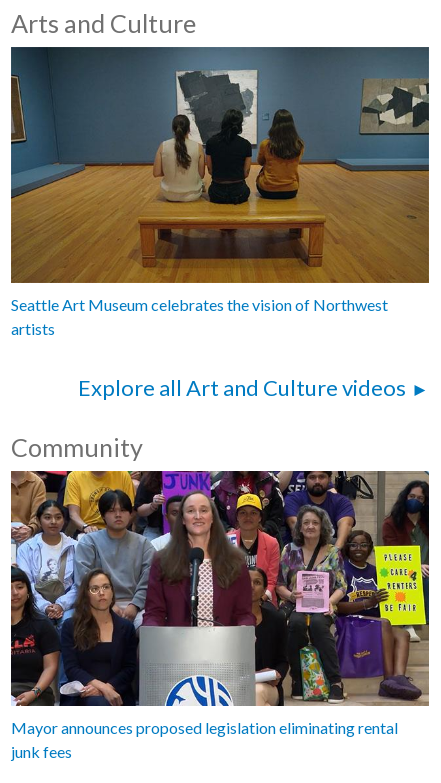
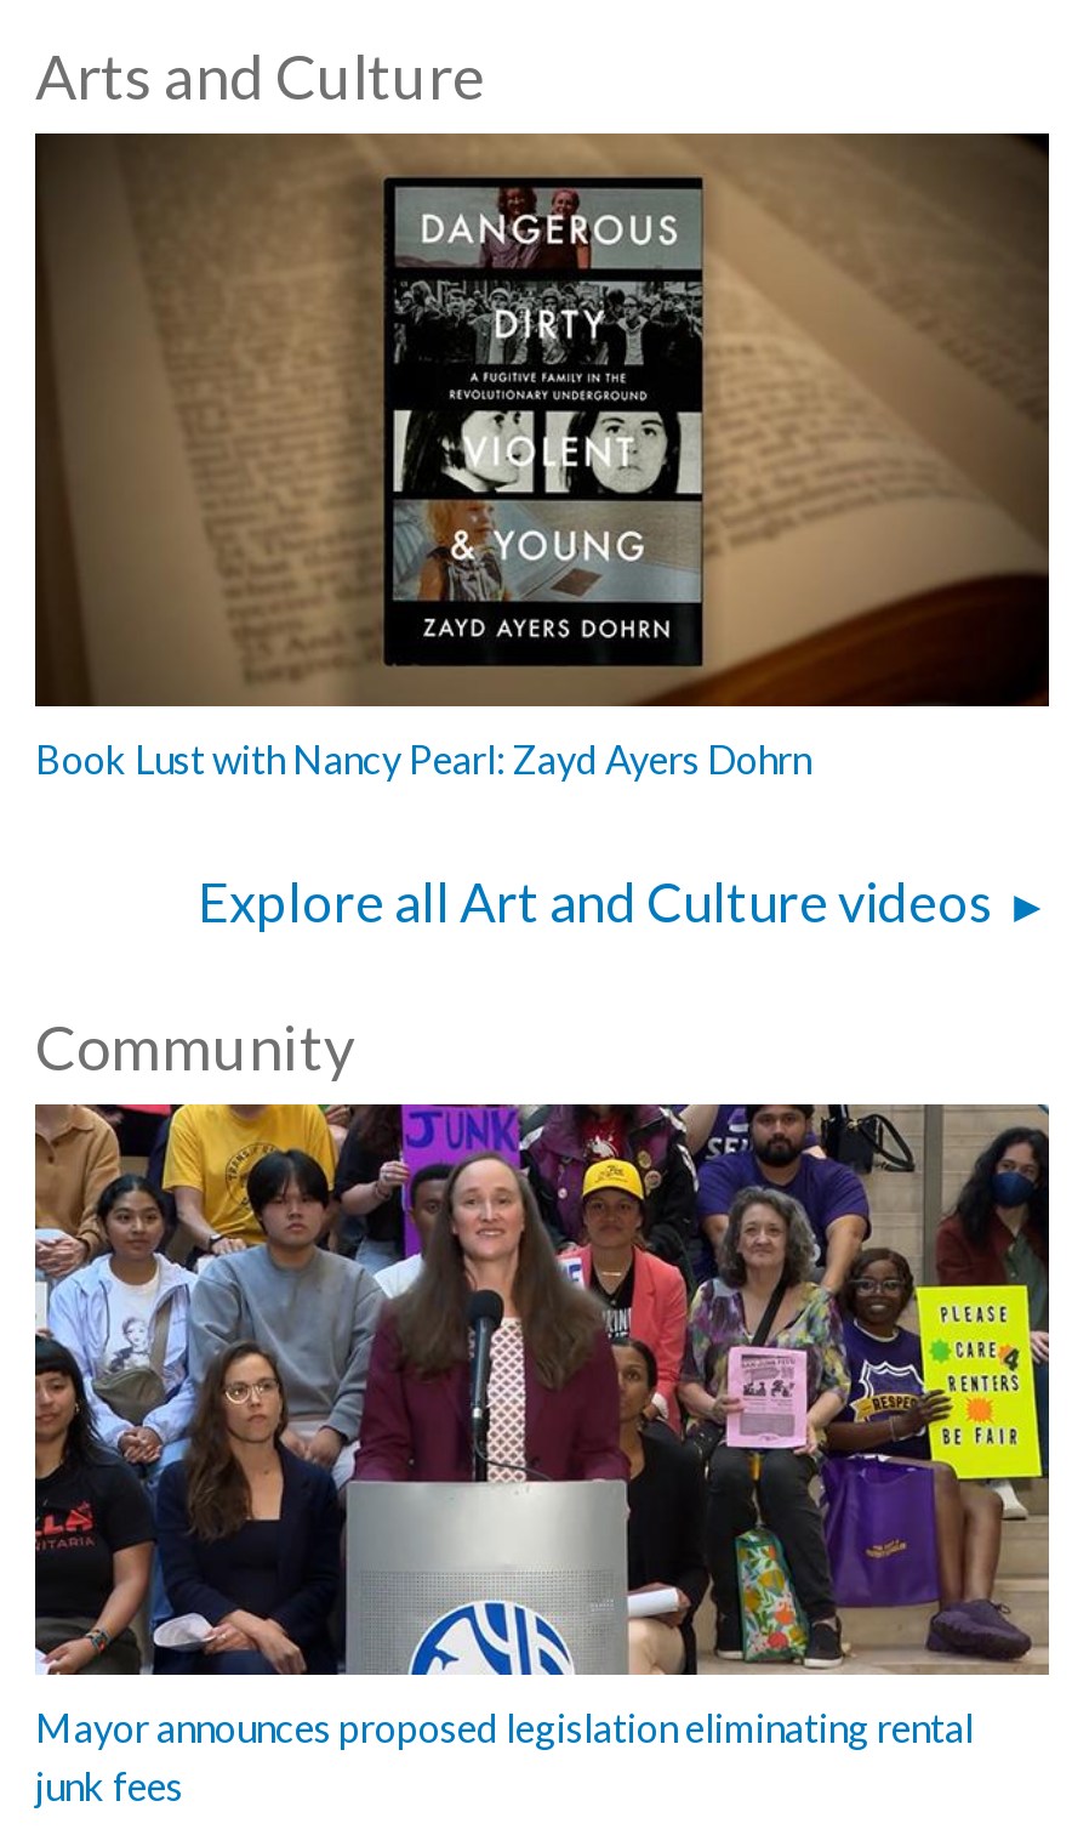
- [image]
- Seattle Art Museum celebrates the vision of Northwest
- artists
+ [image]
+ Book Lust with Nancy Pearl: Zayd Ayers Dohrn
